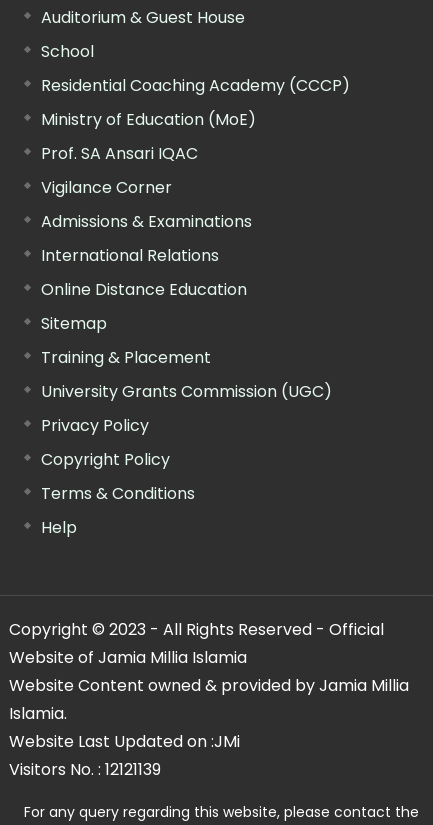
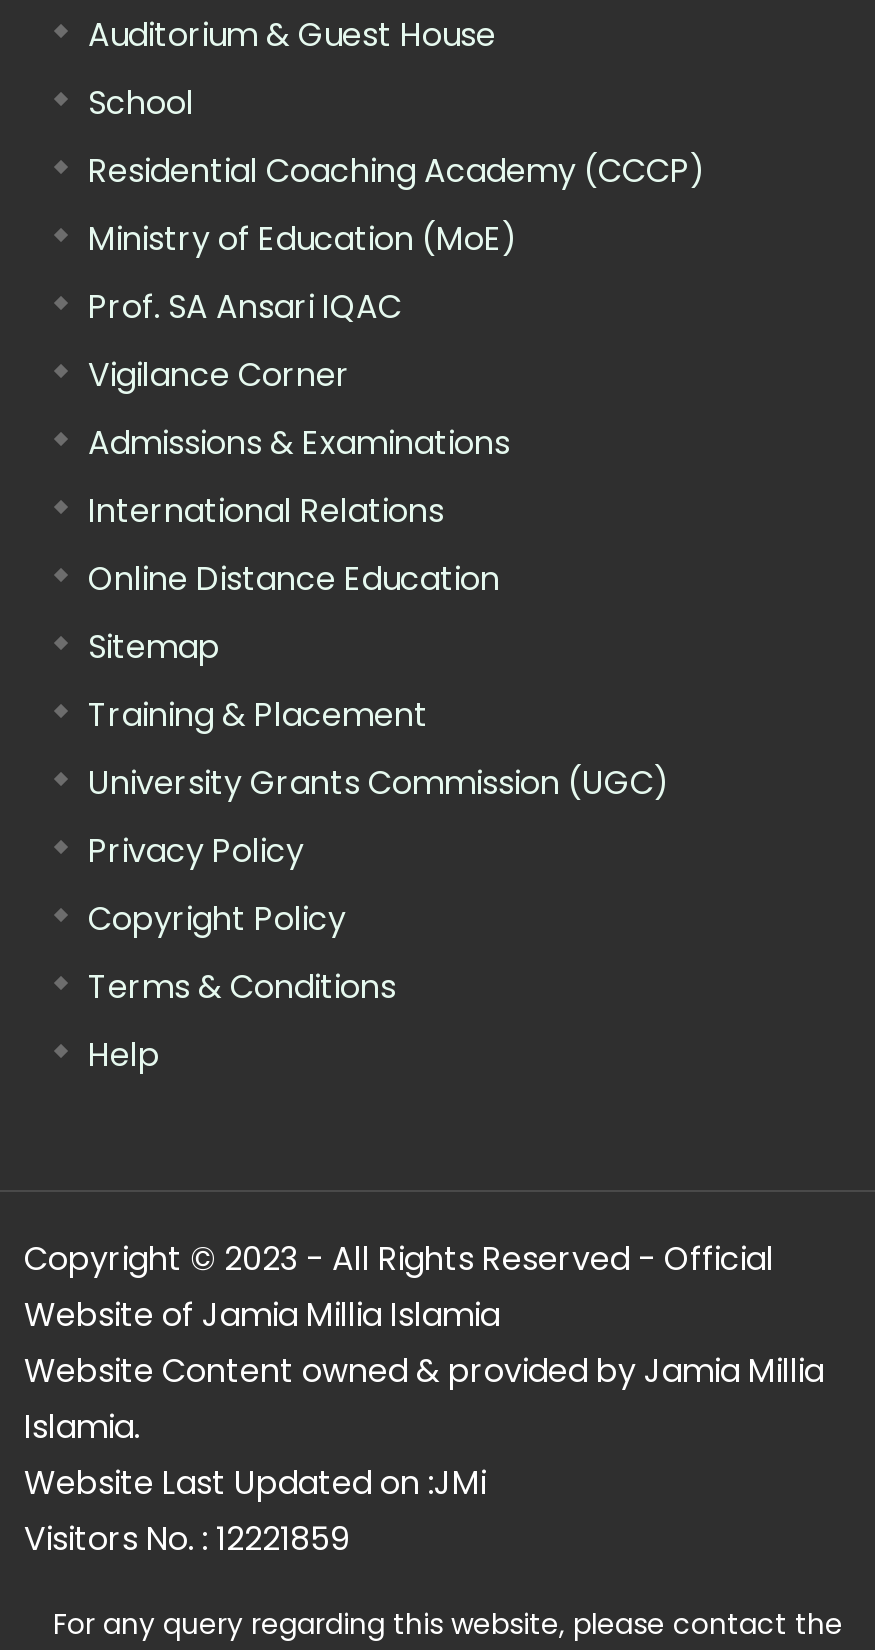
- Visitors No. : 12121139
+ Visitors No. : 12221859
